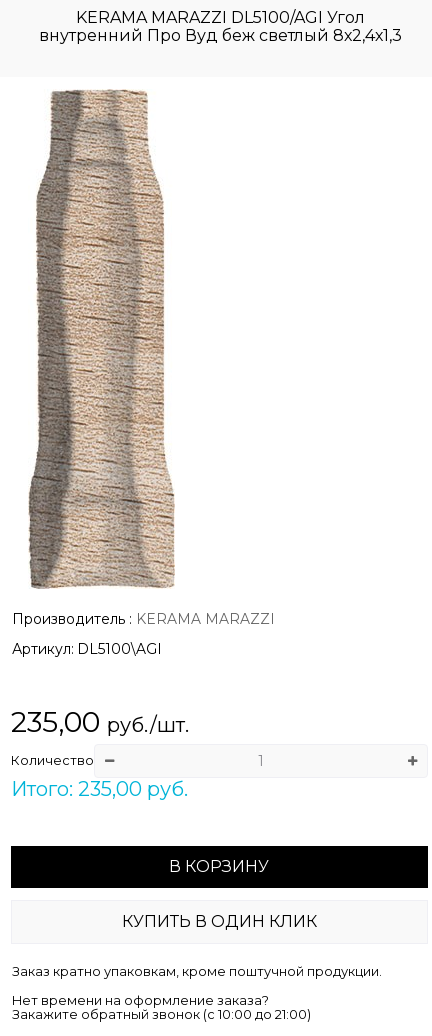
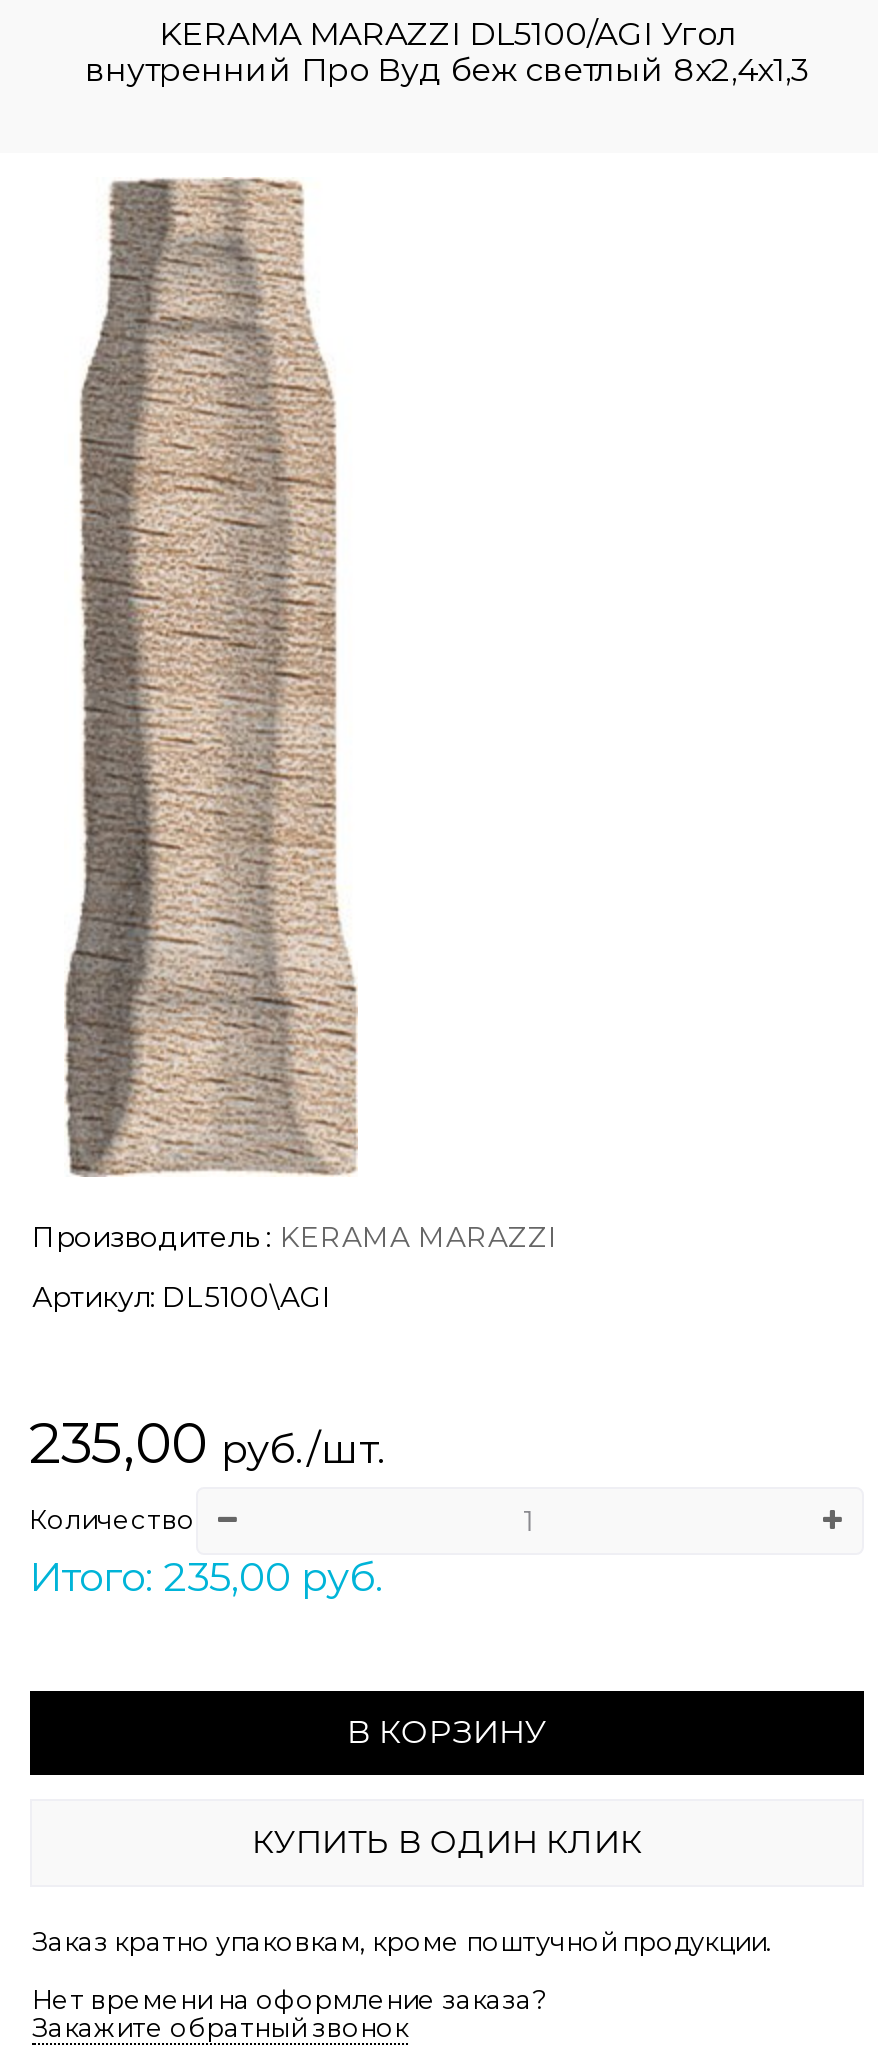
- Закажите обратный звонок (c 10:00 до 21:00)
+ Закажите обратный звонок
